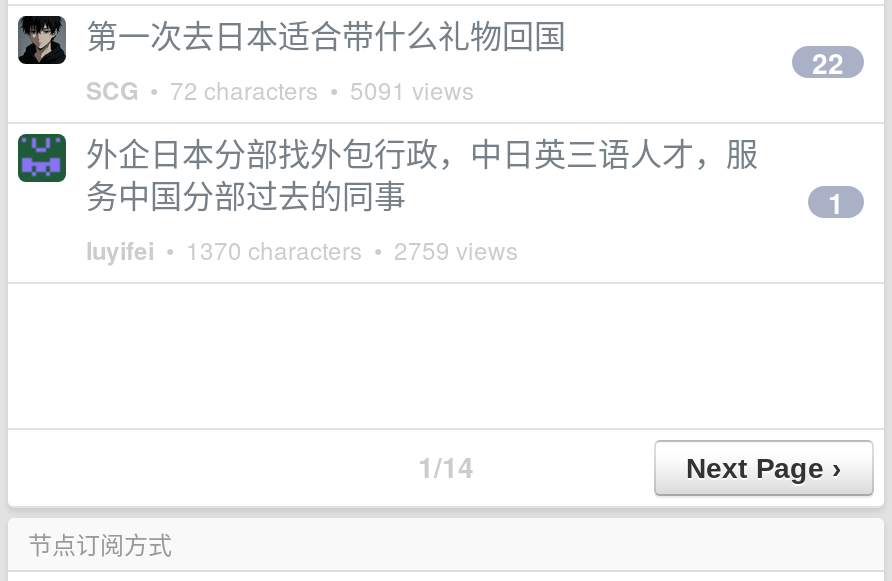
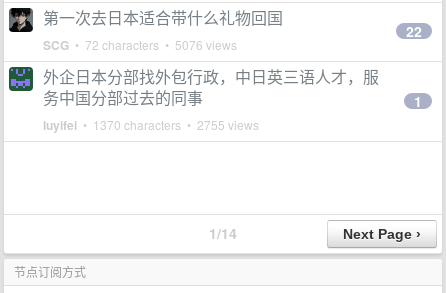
- SCG • 72 characters • 5091 views
+ SCG • 72 characters • 5076 views

- luyifei • 1370 characters • 2759 views
+ luyifei • 1370 characters • 2755 views
